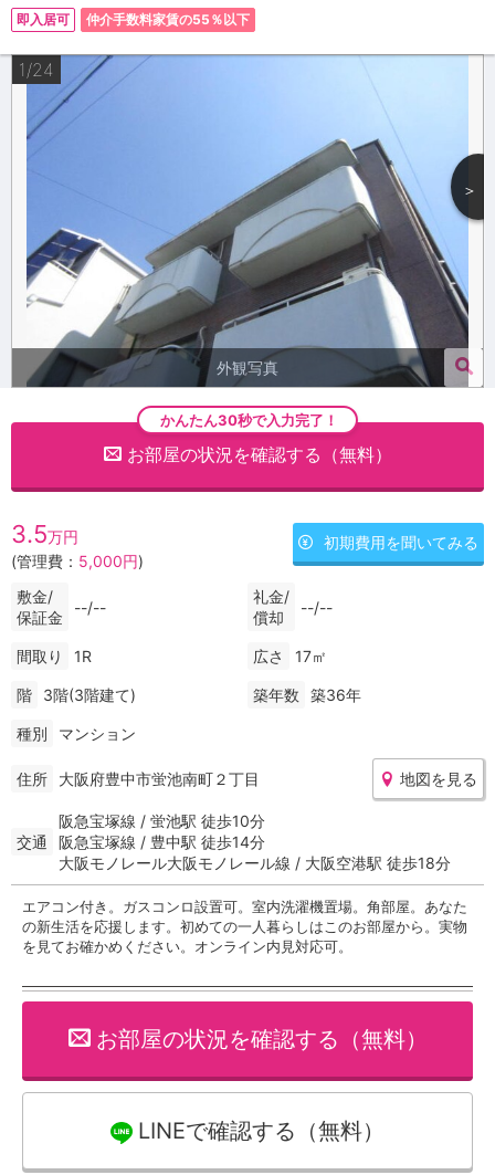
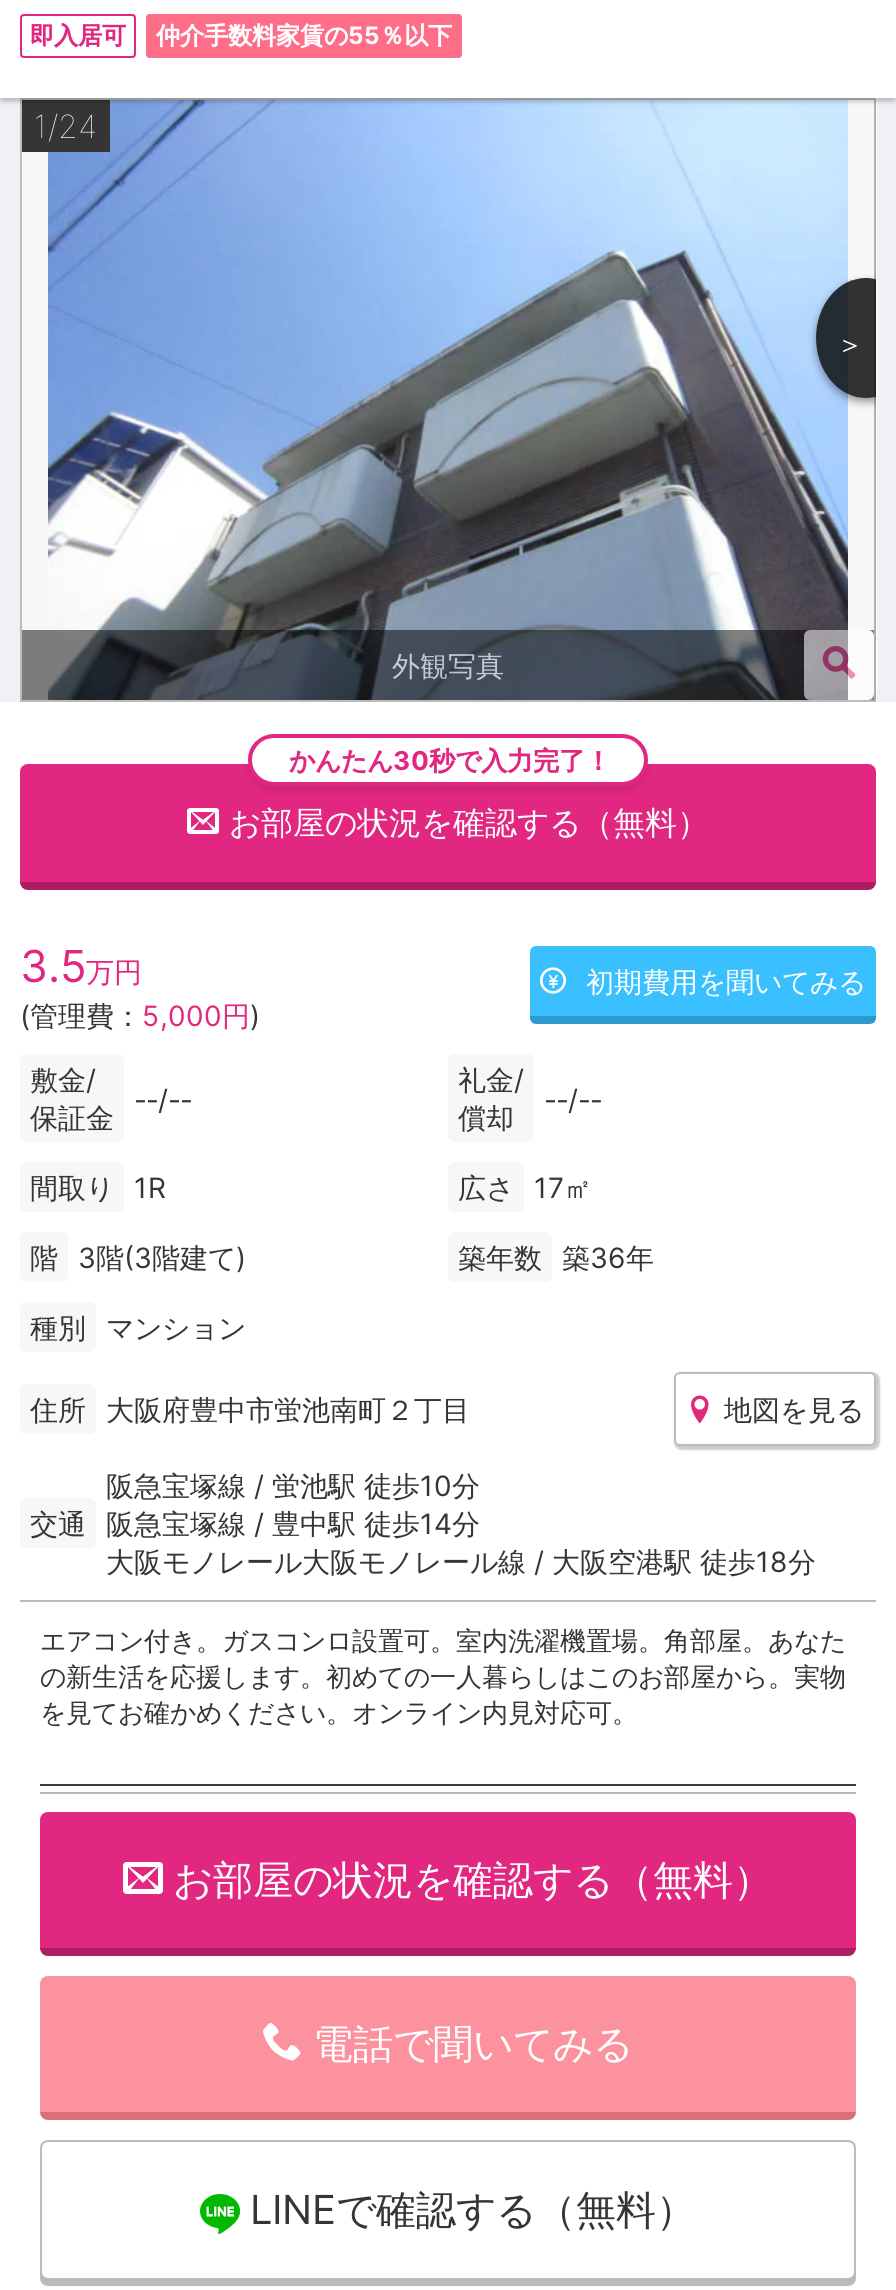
+ 電話で聞いてみる
